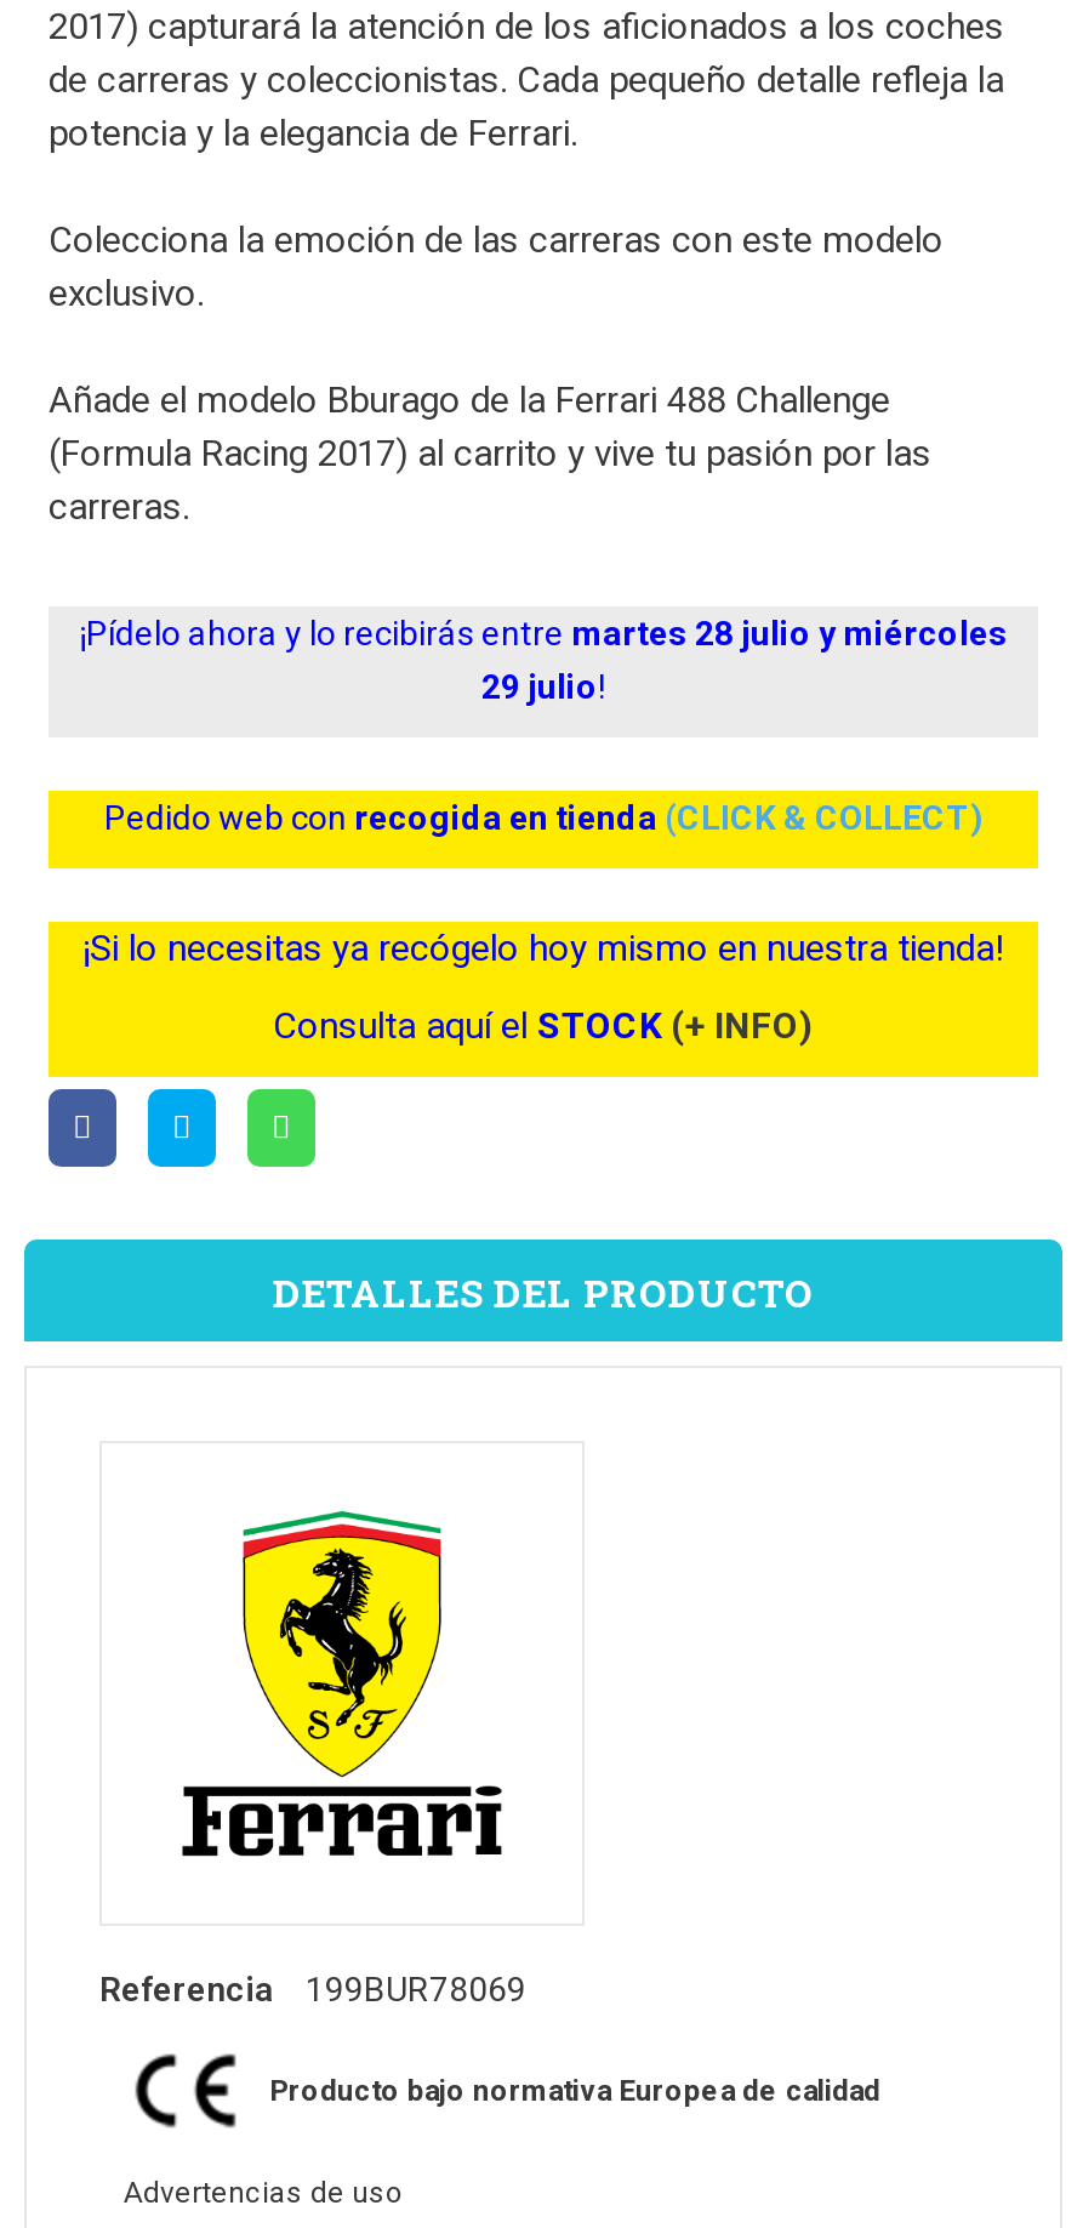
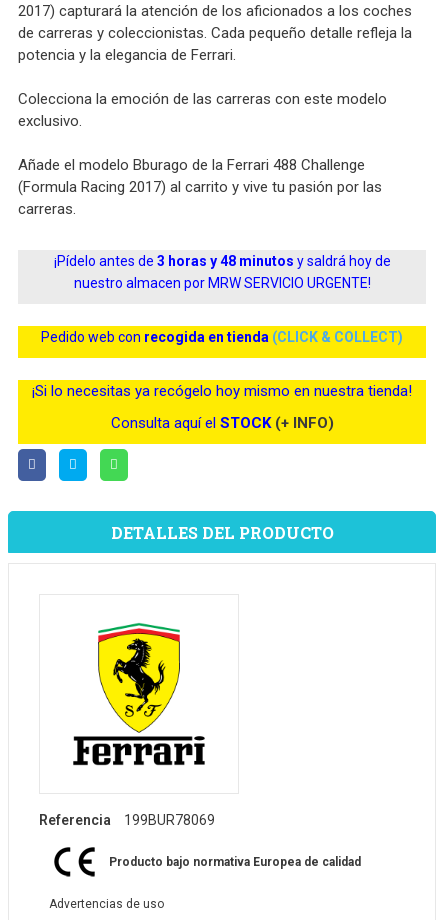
- ¡Pídelo ahora y lo recibirás entre martes 28 julio y miércoles
- 29 julio!
+ ¡Pídelo antes de 3 horas y 48 minutos y saldrá hoy de
+ nuestro almacen por MRW SERVICIO URGENTE!
